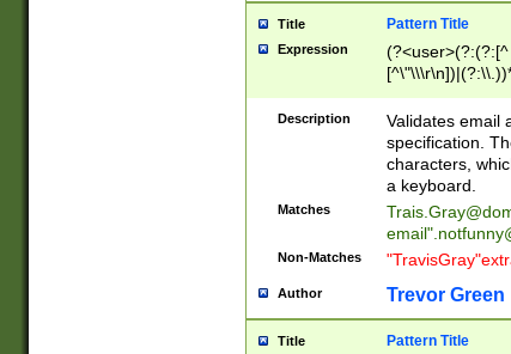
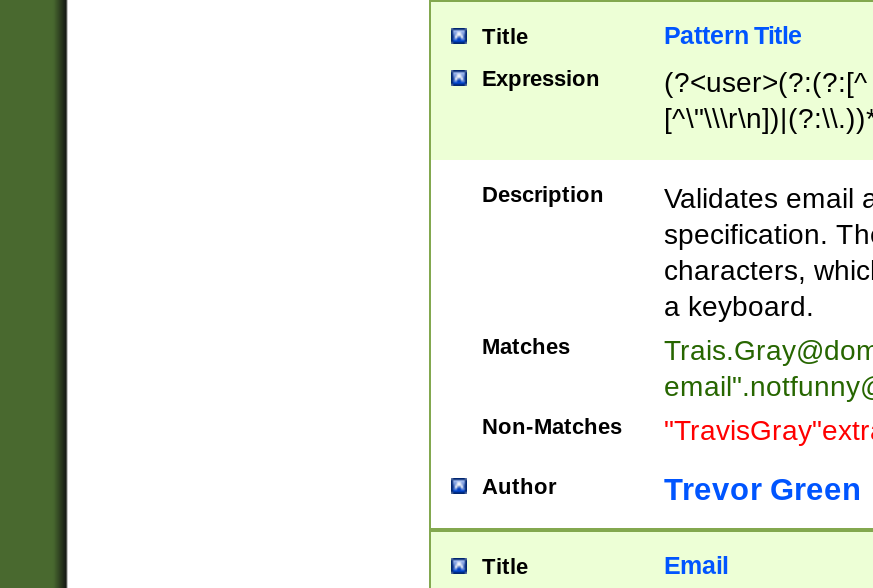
- Pattern Title
+ Email
